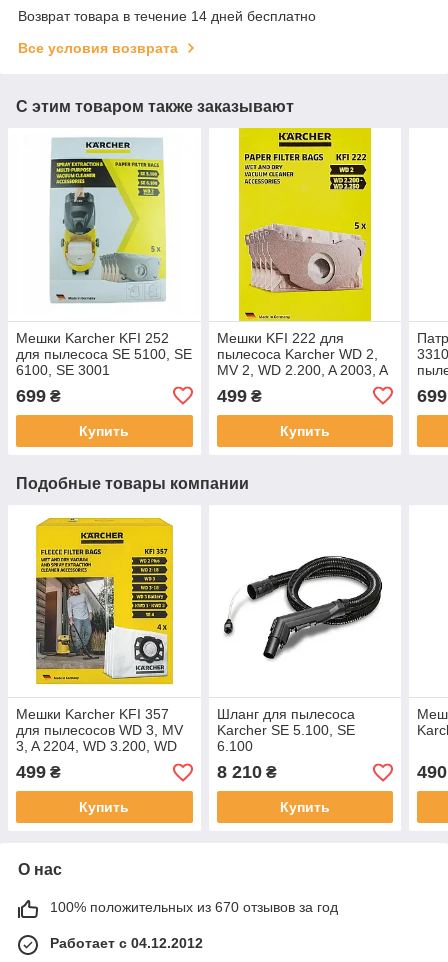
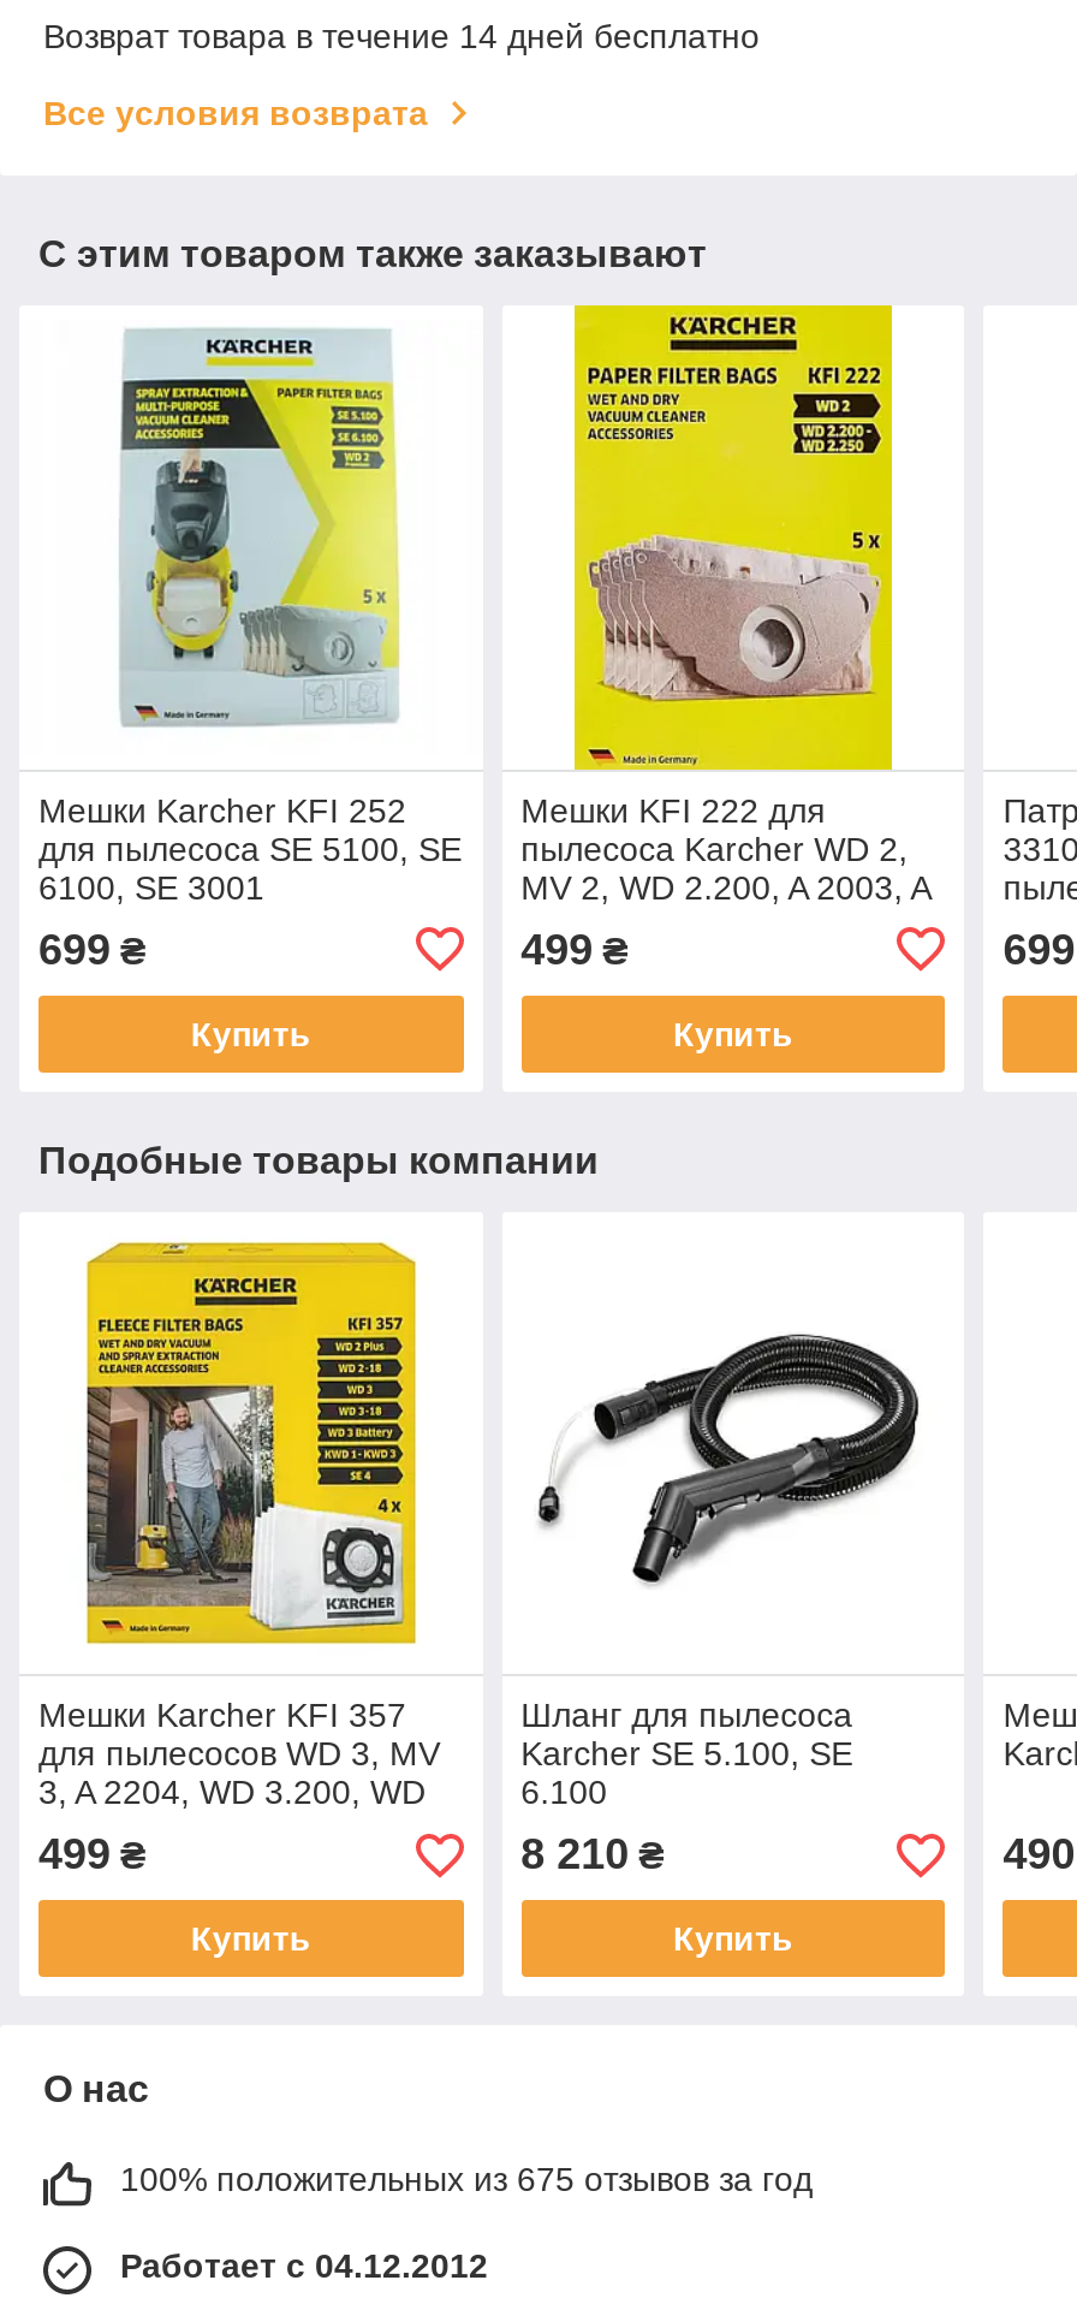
- 100% положительных из 670 отзывов за год
+ 100% положительных из 675 отзывов за год
